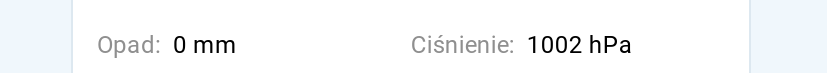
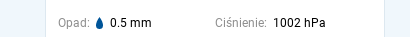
- Opad: 0 mm
+ Opad:
+ 0.5 mm
